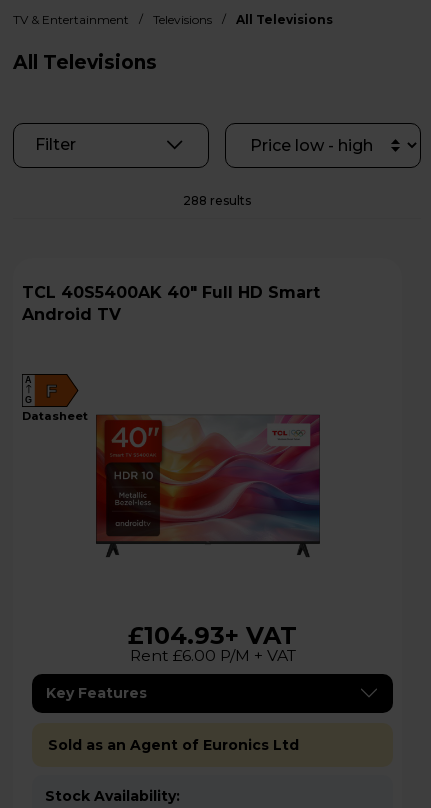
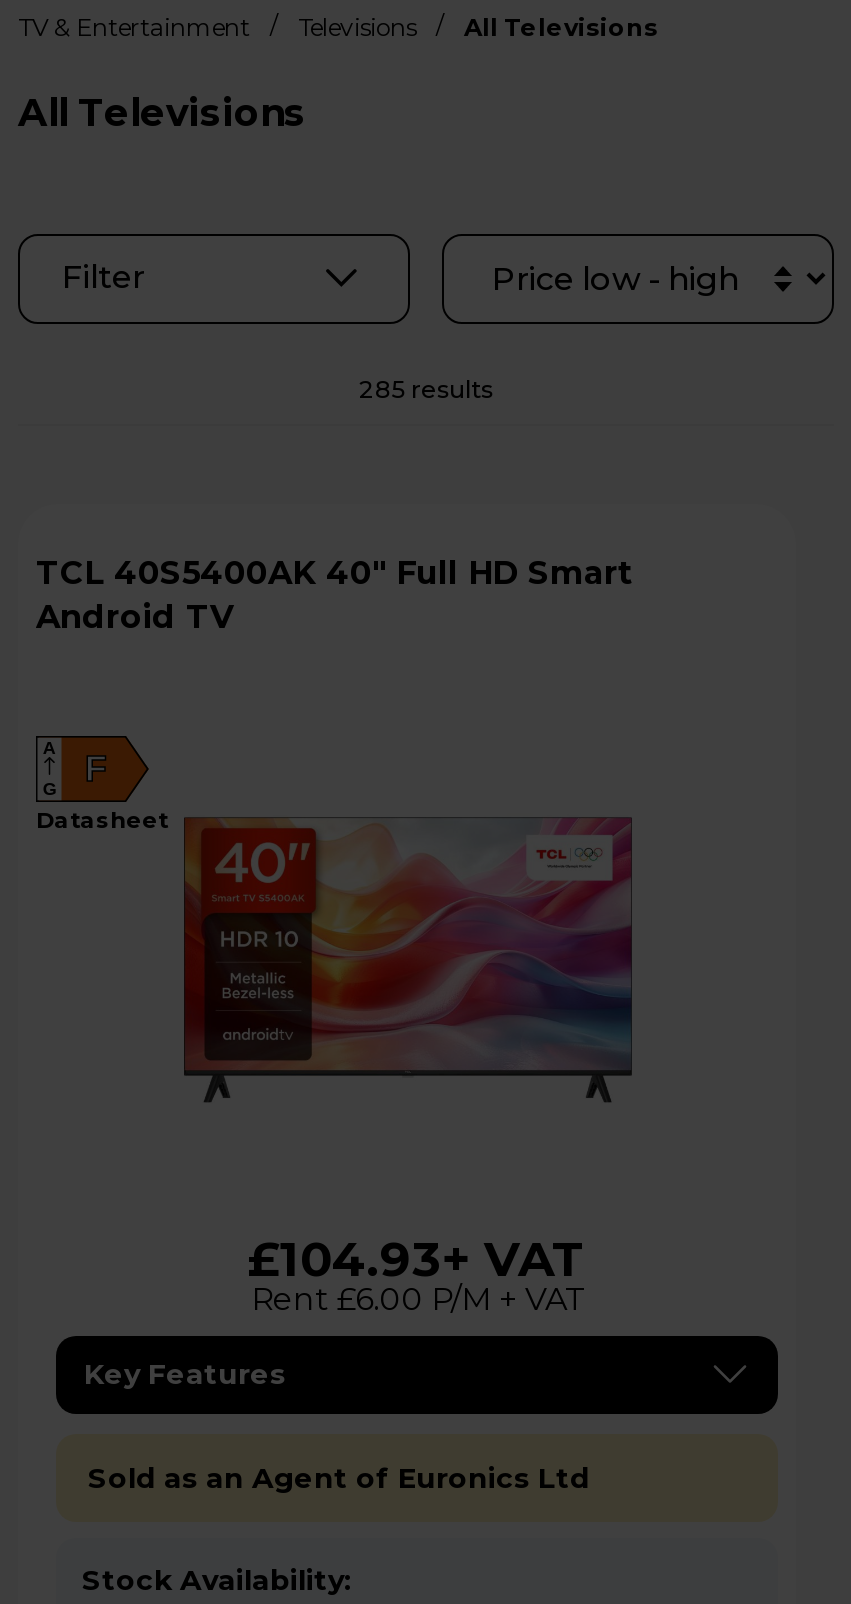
- 288 results
+ 285 results
